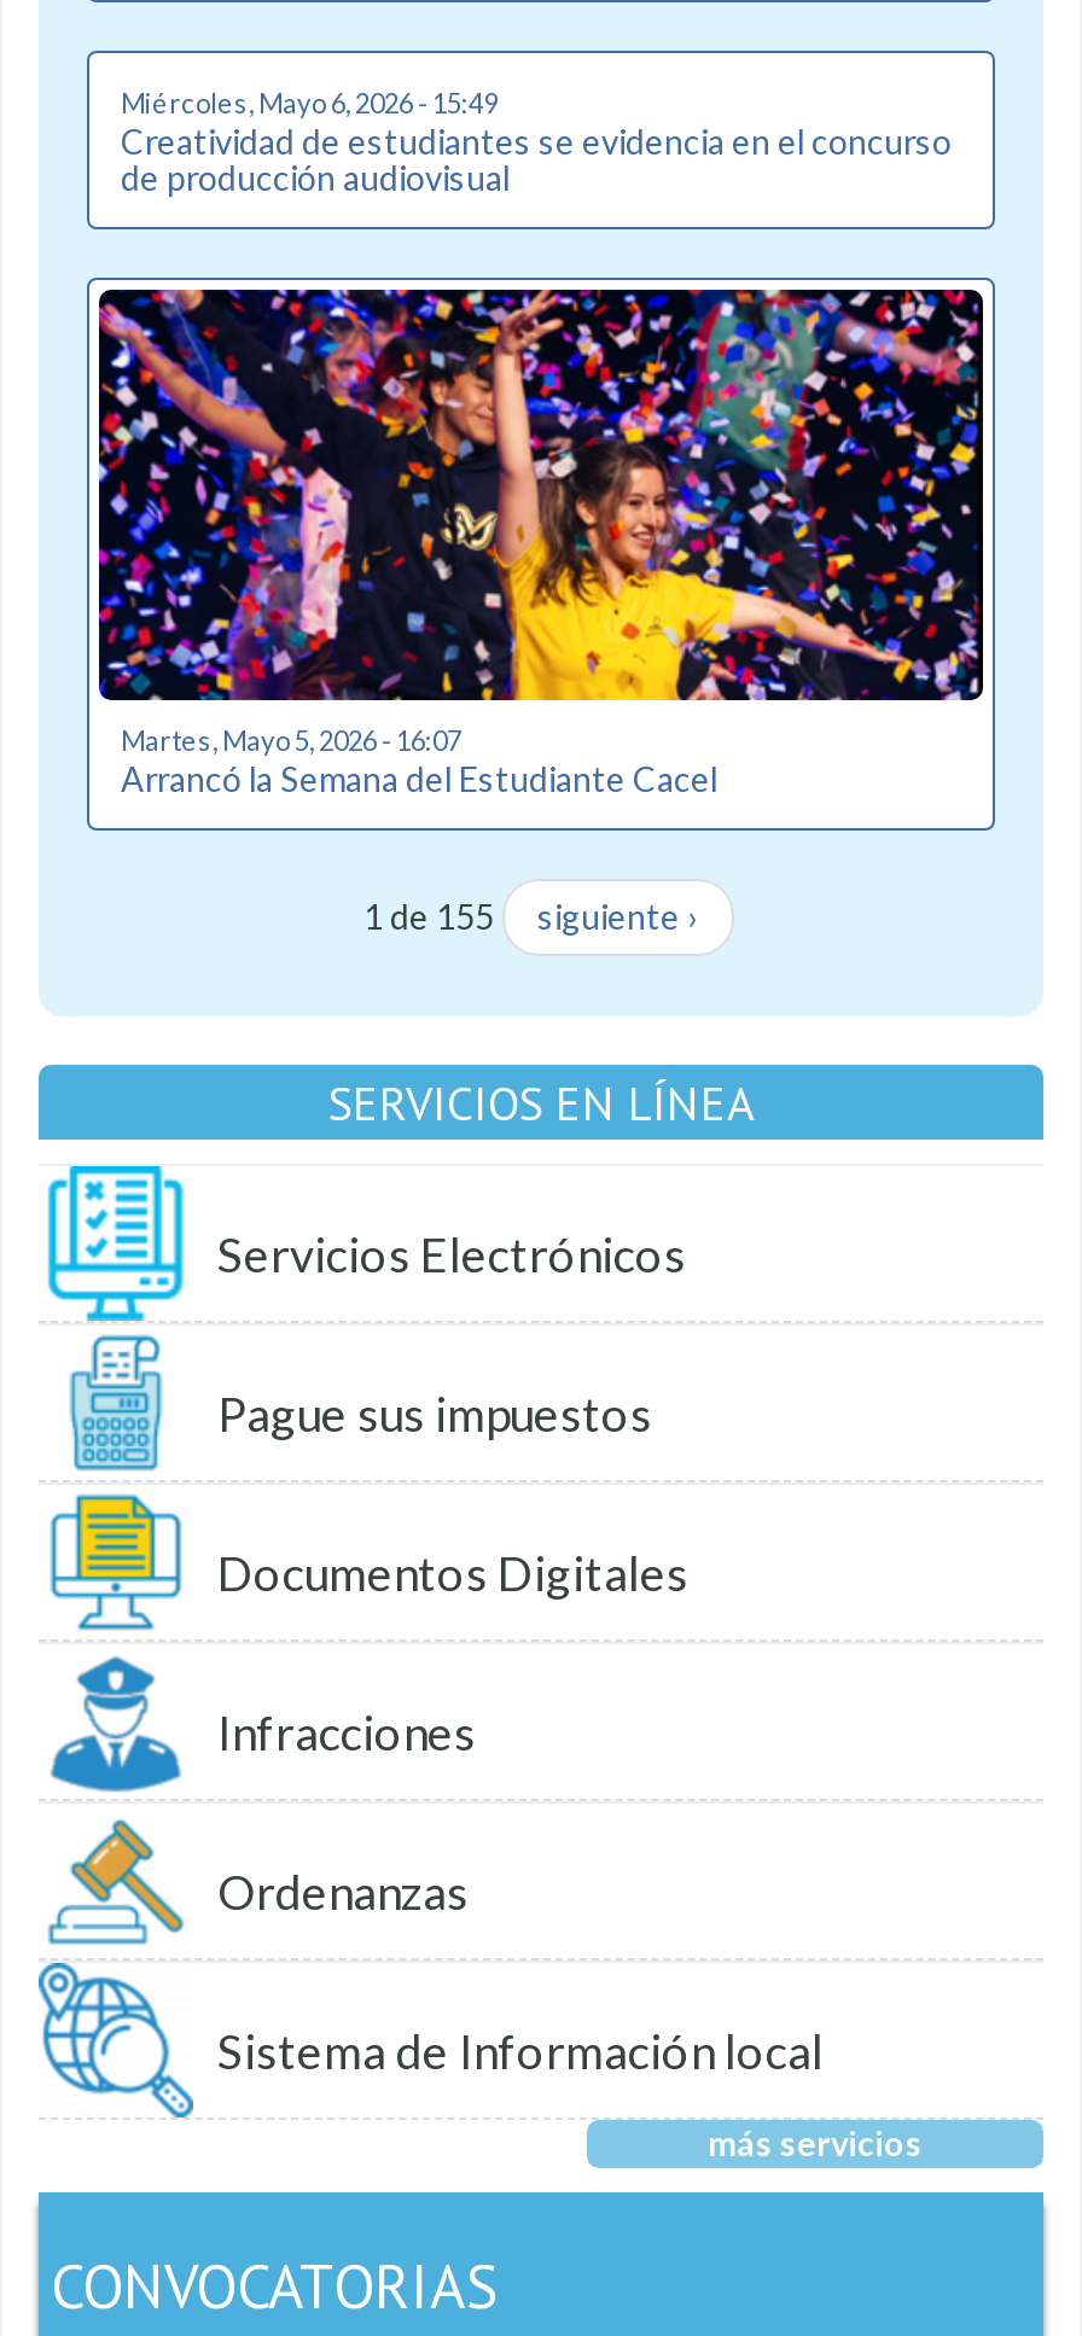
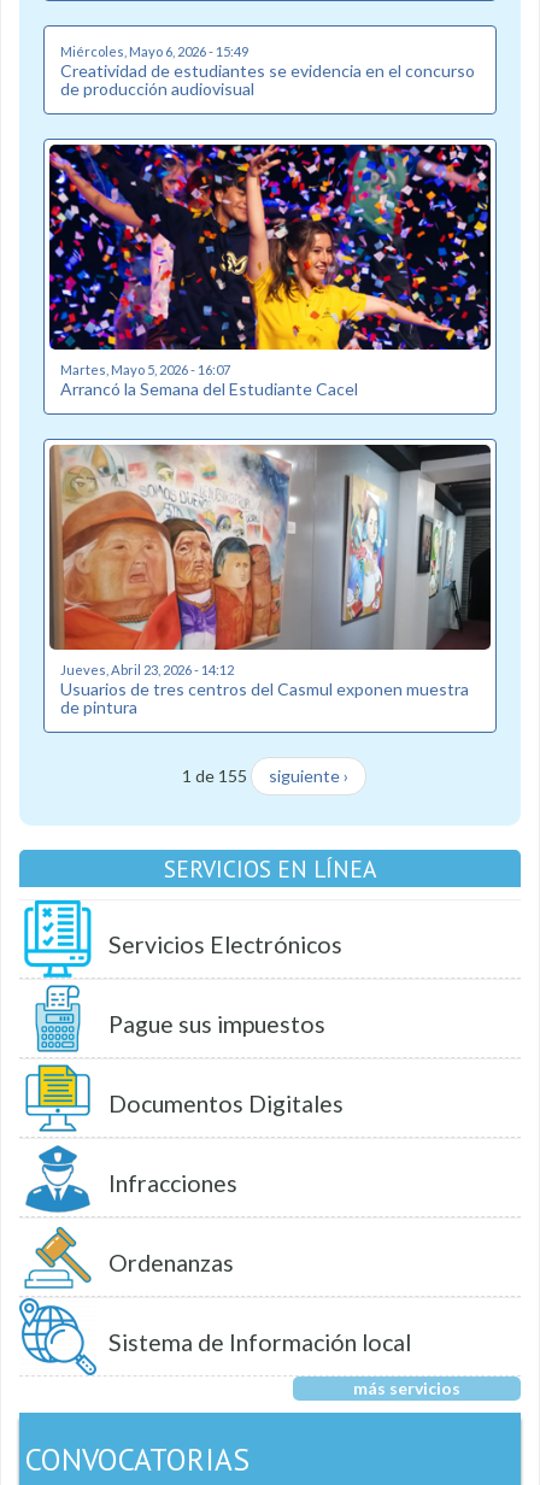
+ [image]
+ Jueves, Abril 23, 2026 - 14:12
+ Usuarios de tres centros del Casmul exponen muestra
+ de pintura
